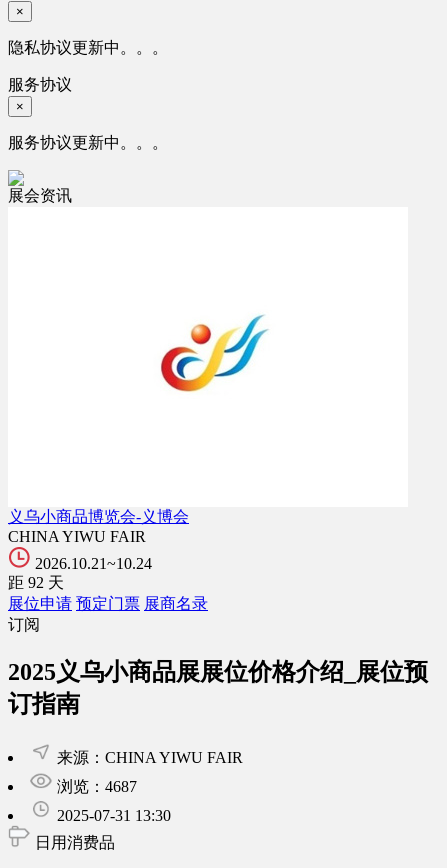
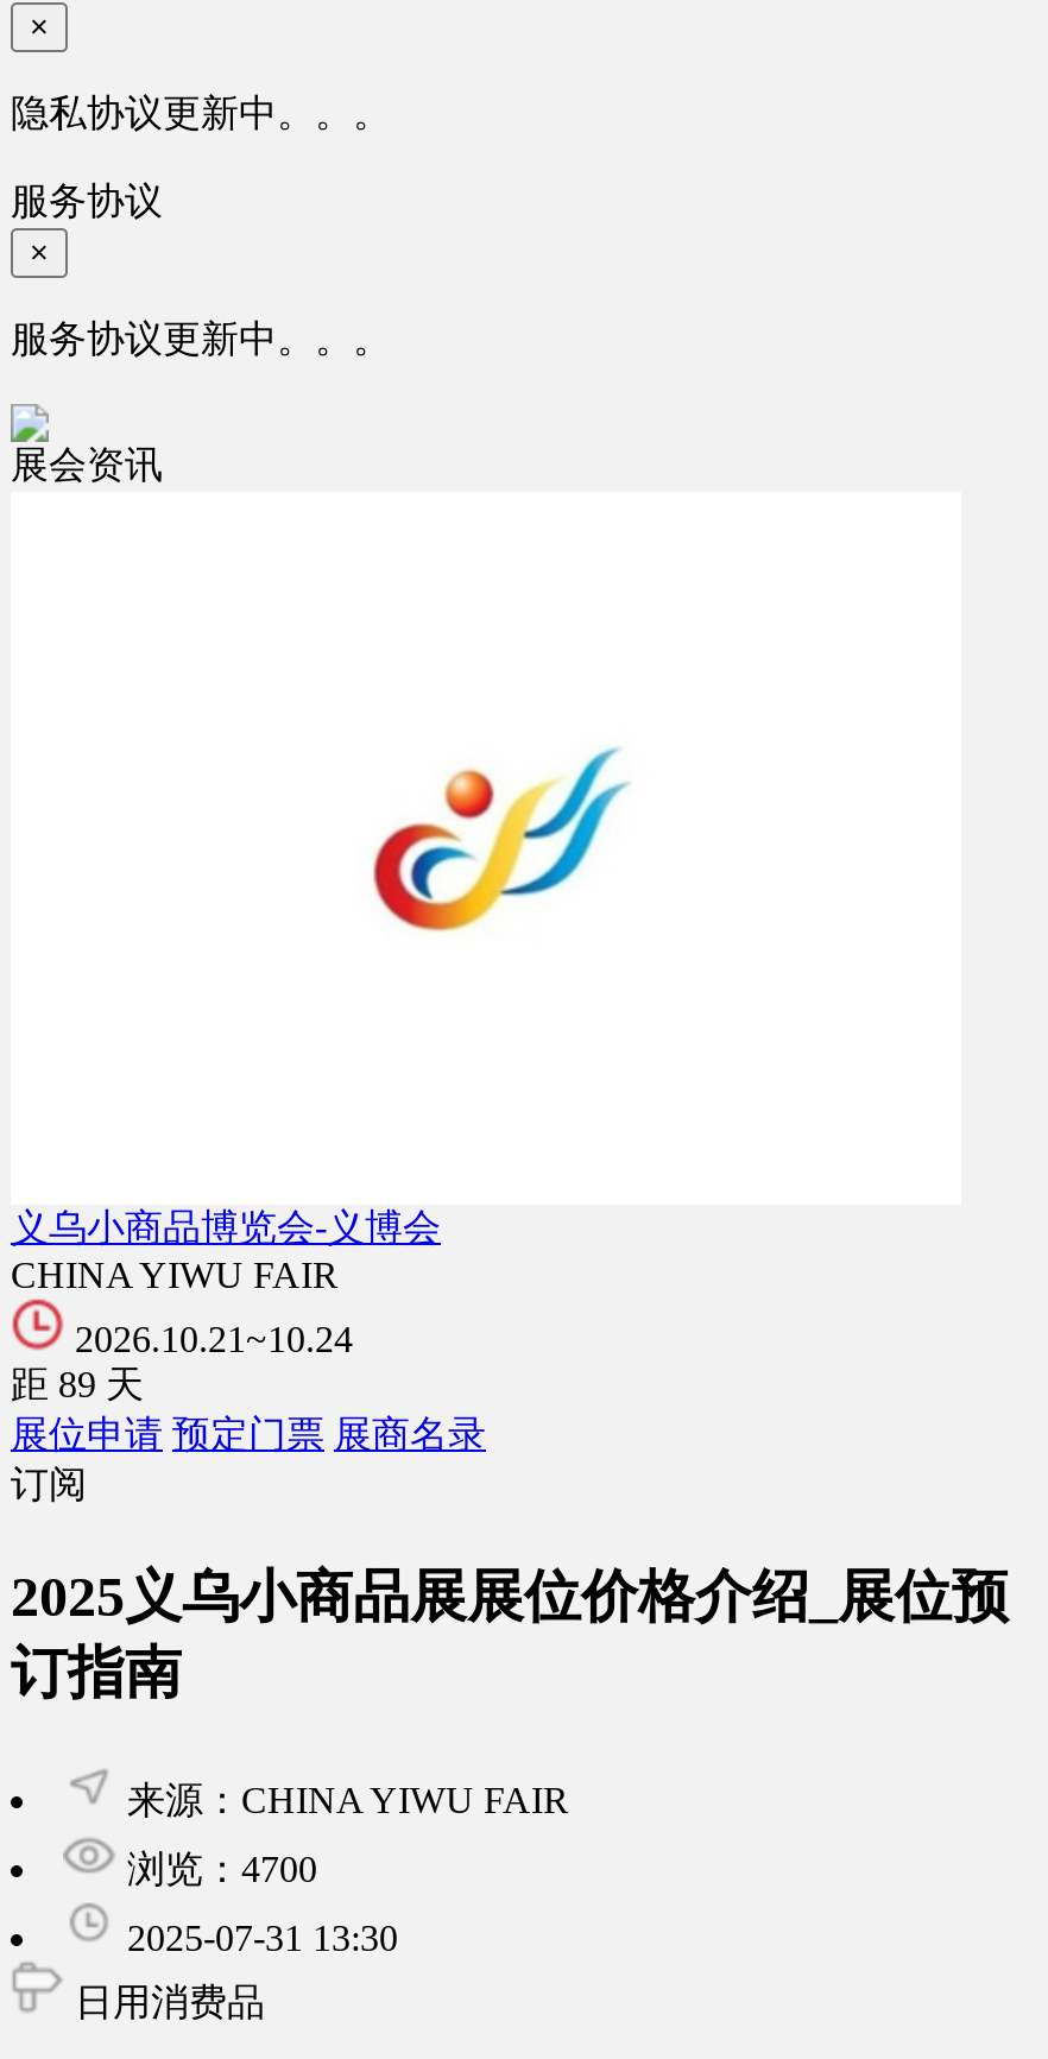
- 距92天
+ 距89天

- 浏览：4687
+ 浏览：4700
